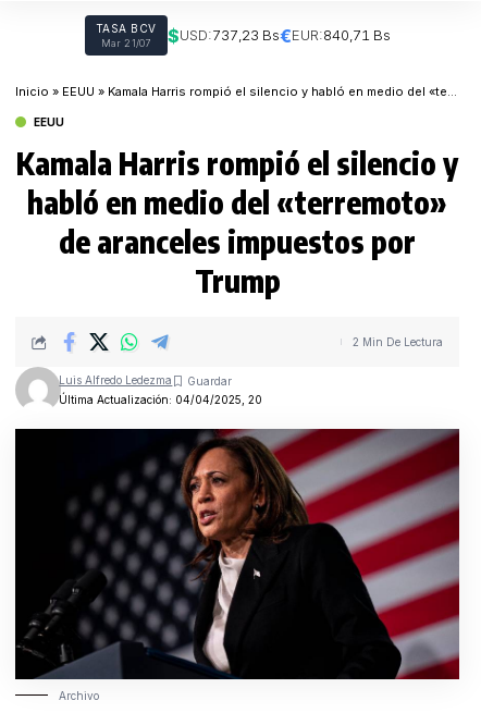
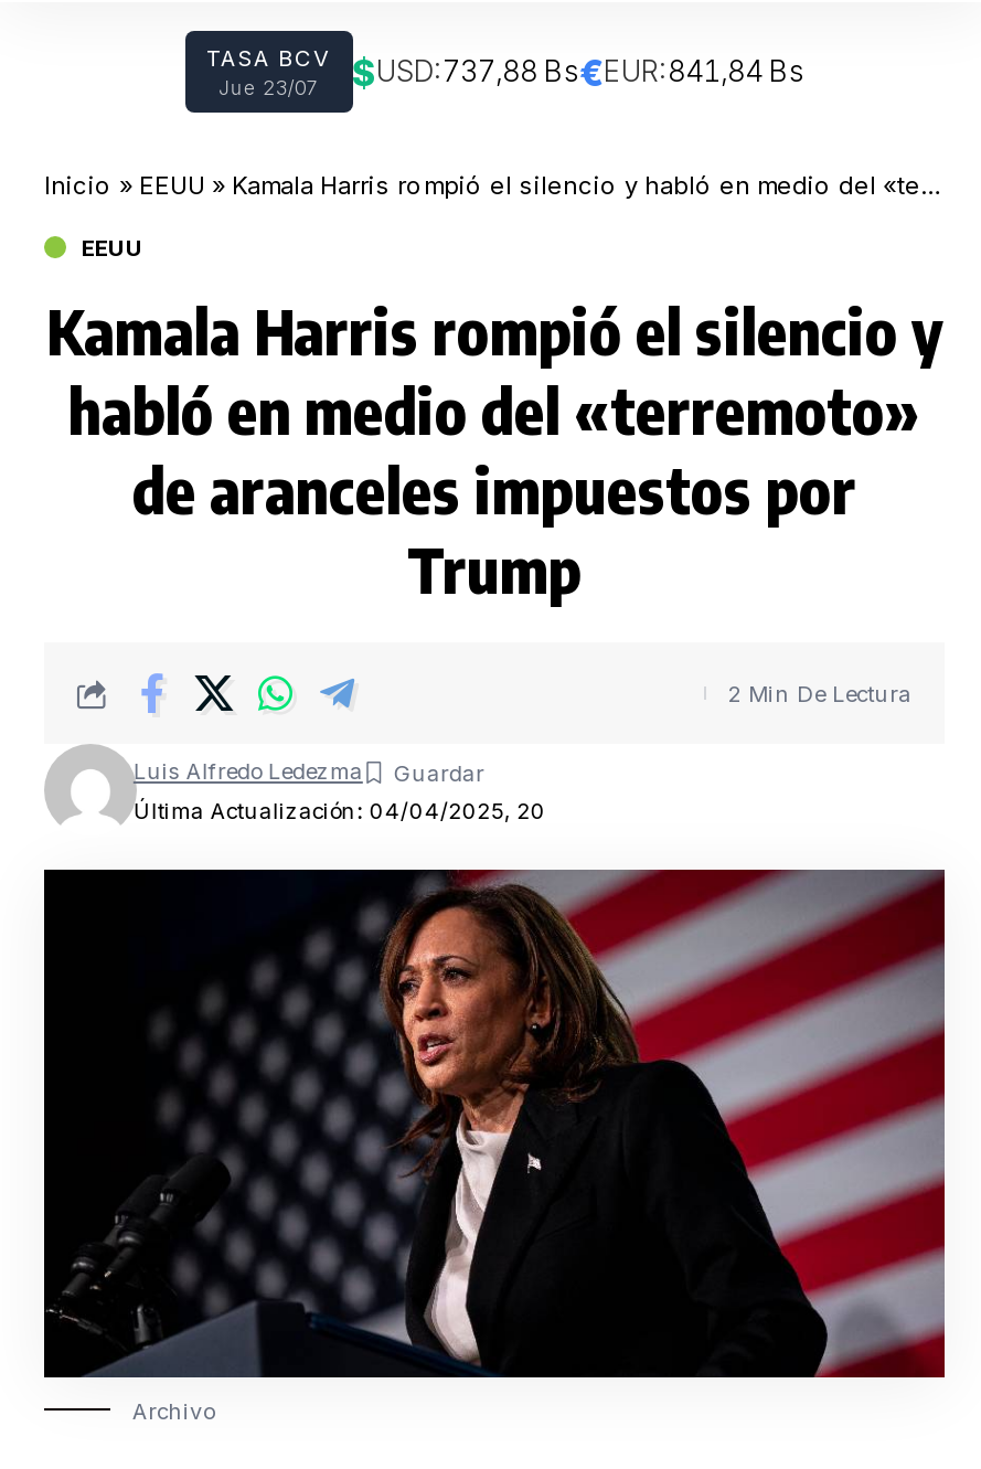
- Mar 21/07
- $USD:737,23 Bs€EUR:840,71 Bs
+ Jue 23/07
+ $USD:737,88 Bs€EUR:841,84 Bs
